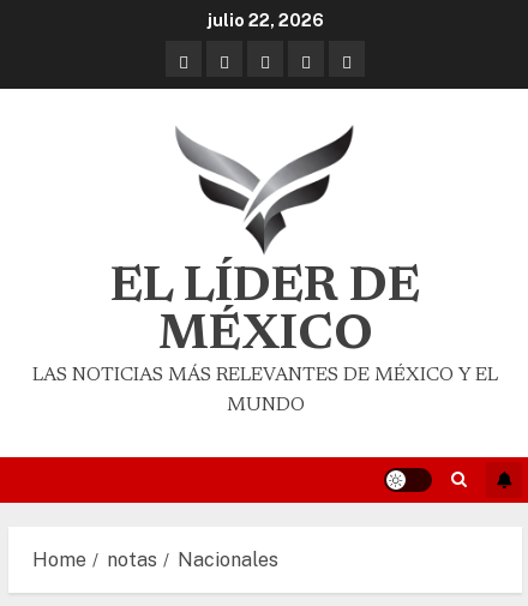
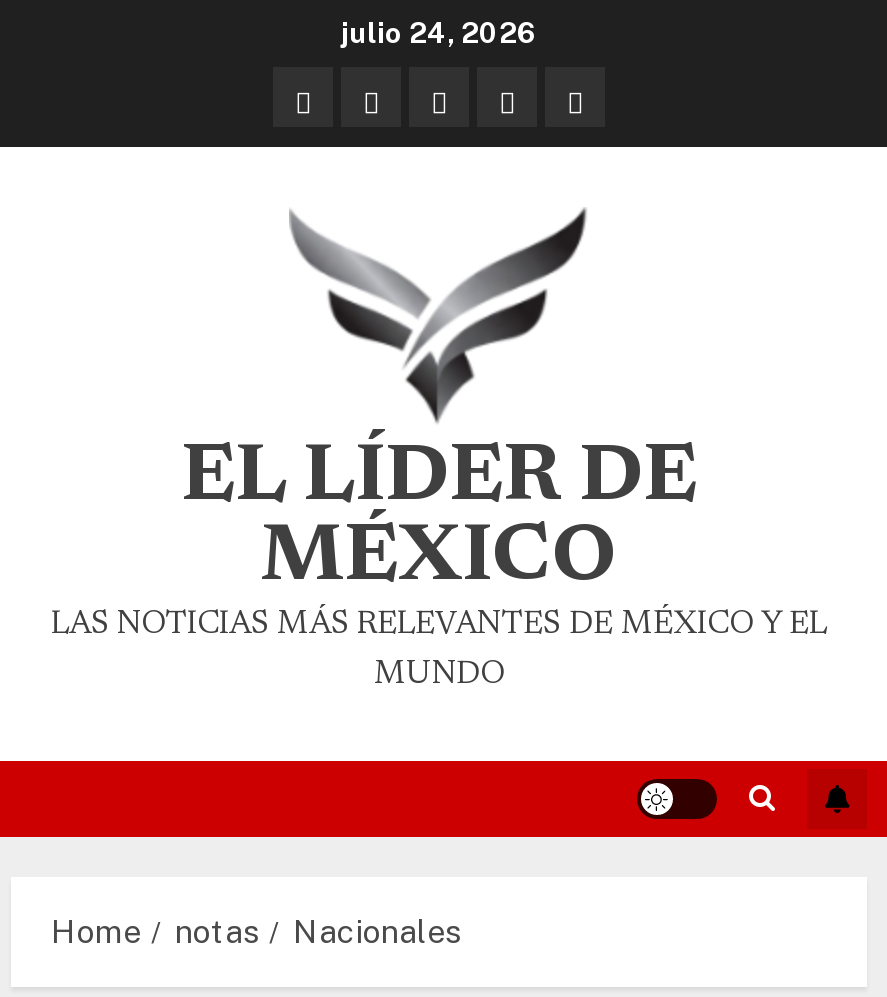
- julio 22, 2026
+ julio 24, 2026
